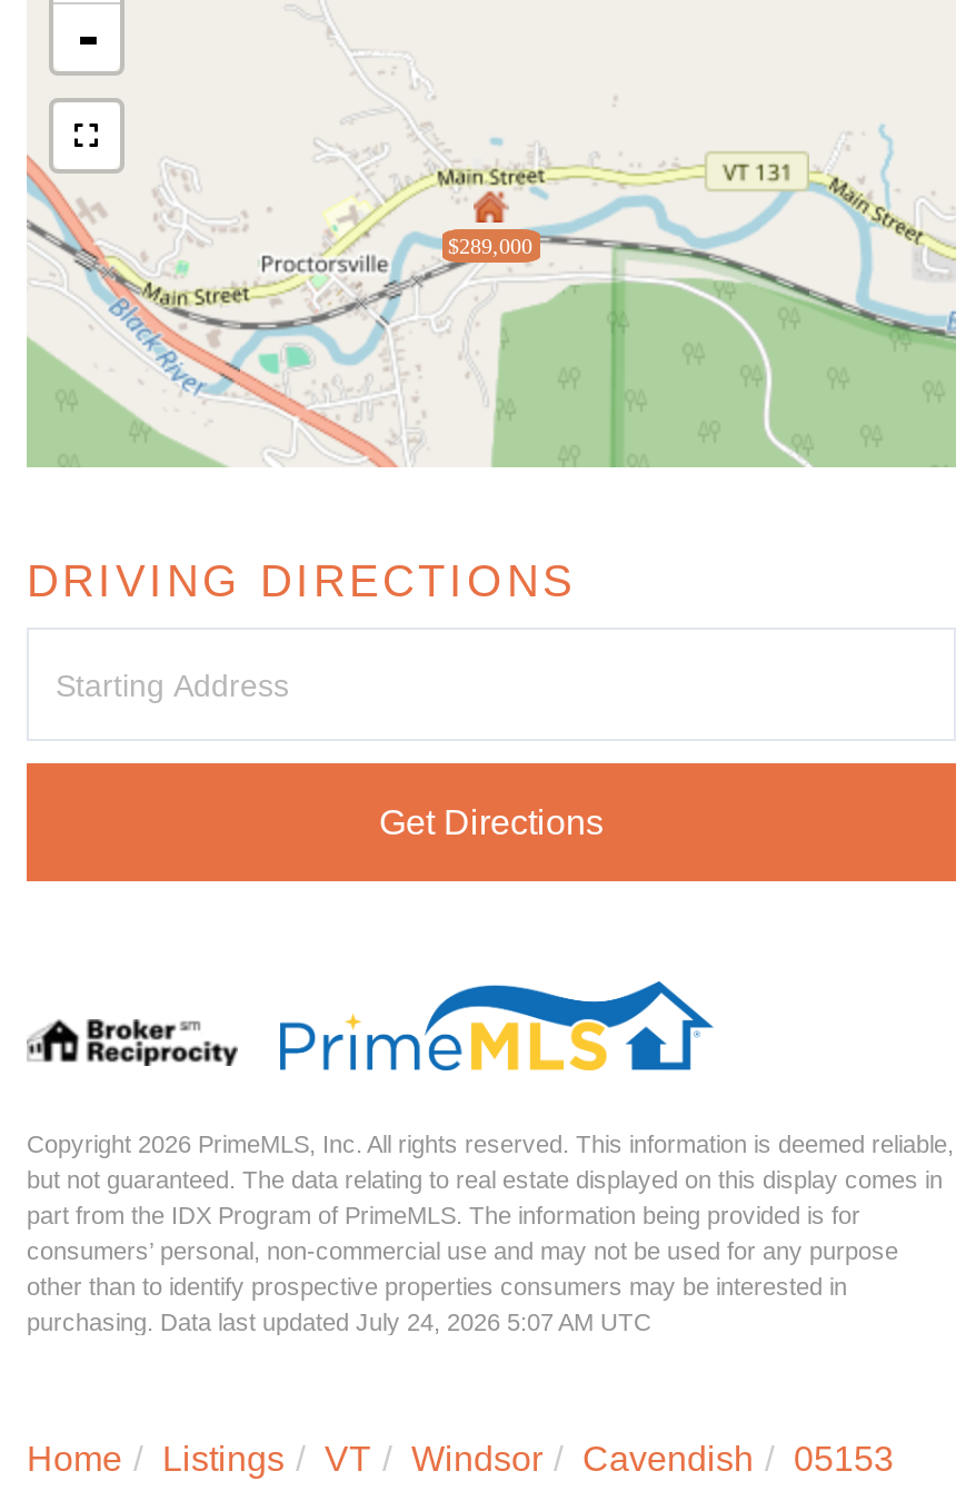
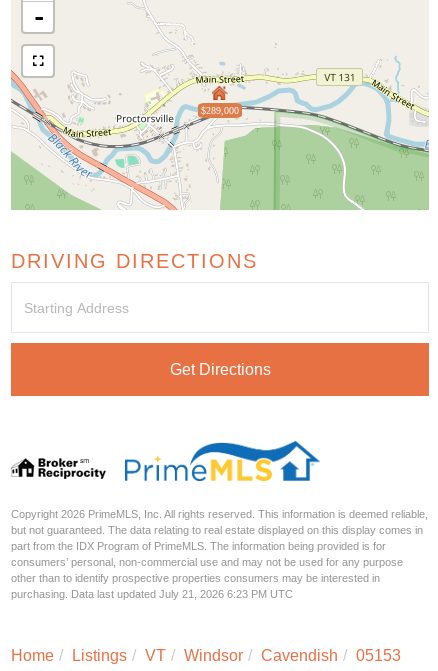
- purchasing. Data last updated July 24, 2026 5:07 AM UTC
+ purchasing. Data last updated July 21, 2026 6:23 PM UTC
